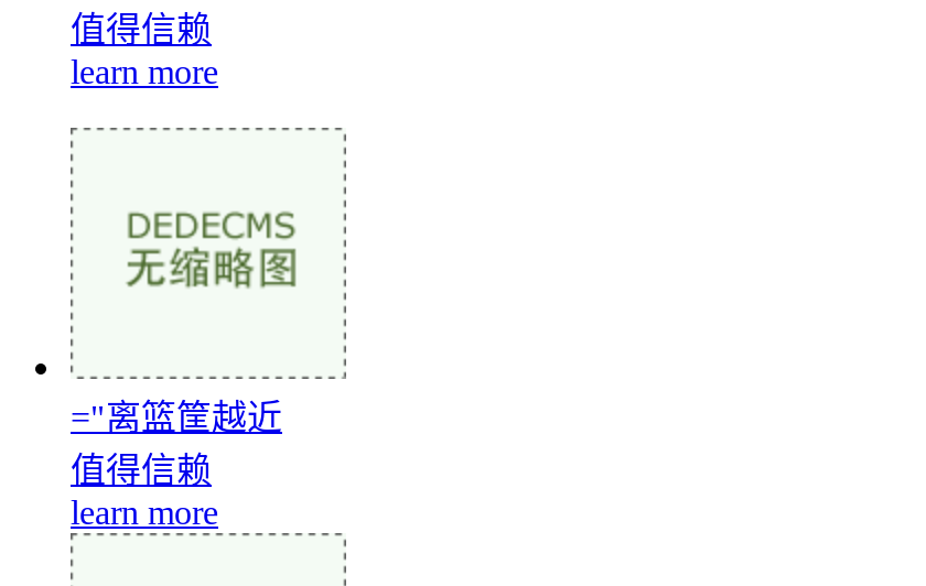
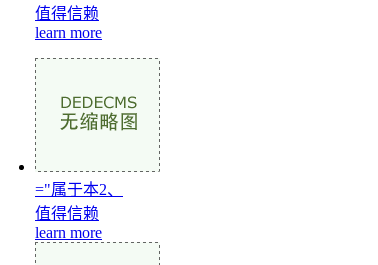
- ="离篮筐越近
+ ="属于本2、
